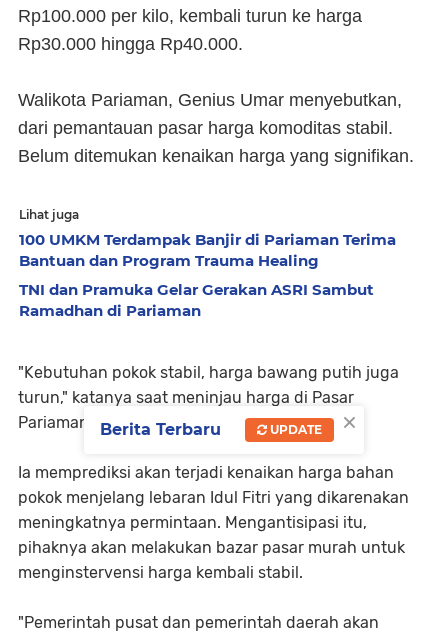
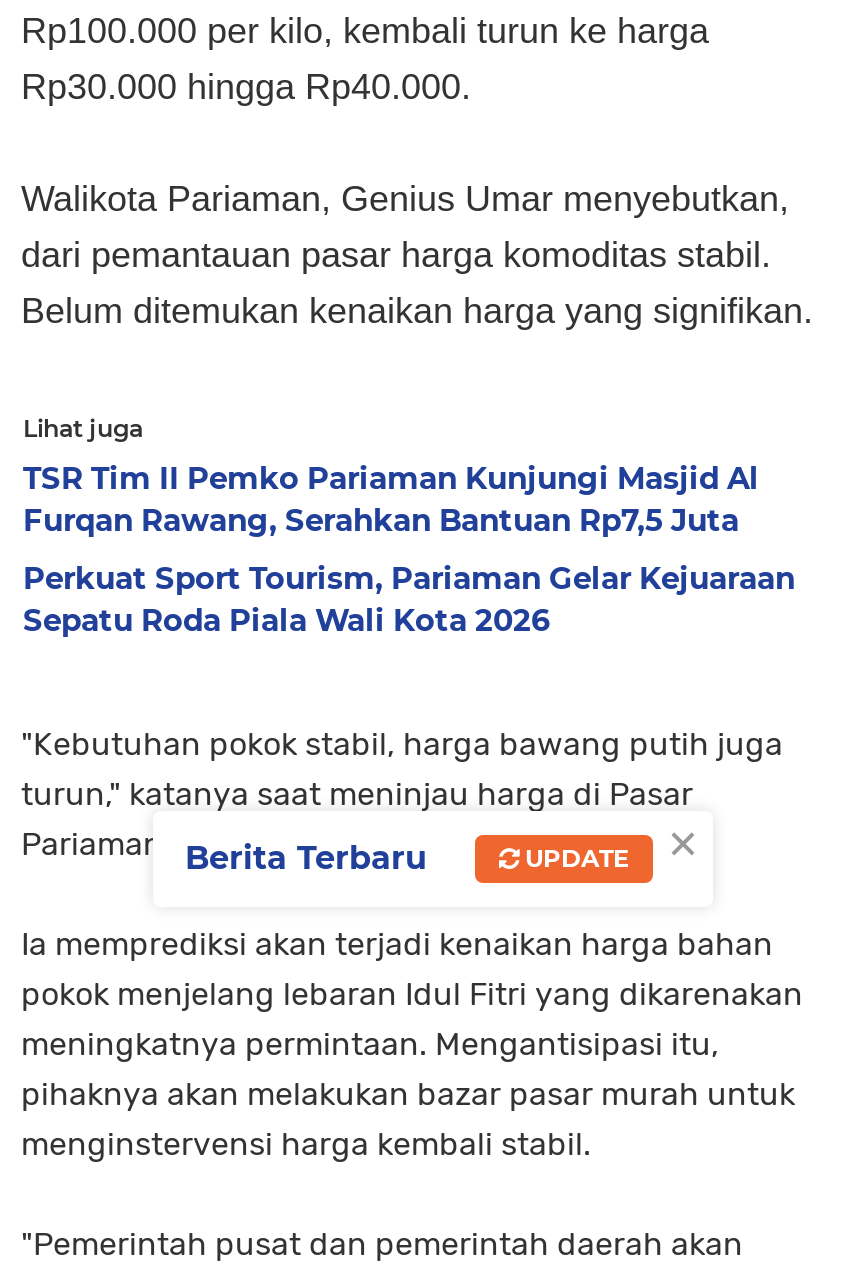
- 100 UMKM Terdampak Banjir di Pariaman Terima
- Bantuan dan Program Trauma Healing
+ TSR Tim II Pemko Pariaman Kunjungi Masjid Al
+ Furqan Rawang, Serahkan Bantuan Rp7,5 Juta

- TNI dan Pramuka Gelar Gerakan ASRI Sambut
- Ramadhan di Pariaman
+ Perkuat Sport Tourism, Pariaman Gelar Kejuaraan
+ Sepatu Roda Piala Wali Kota 2026
